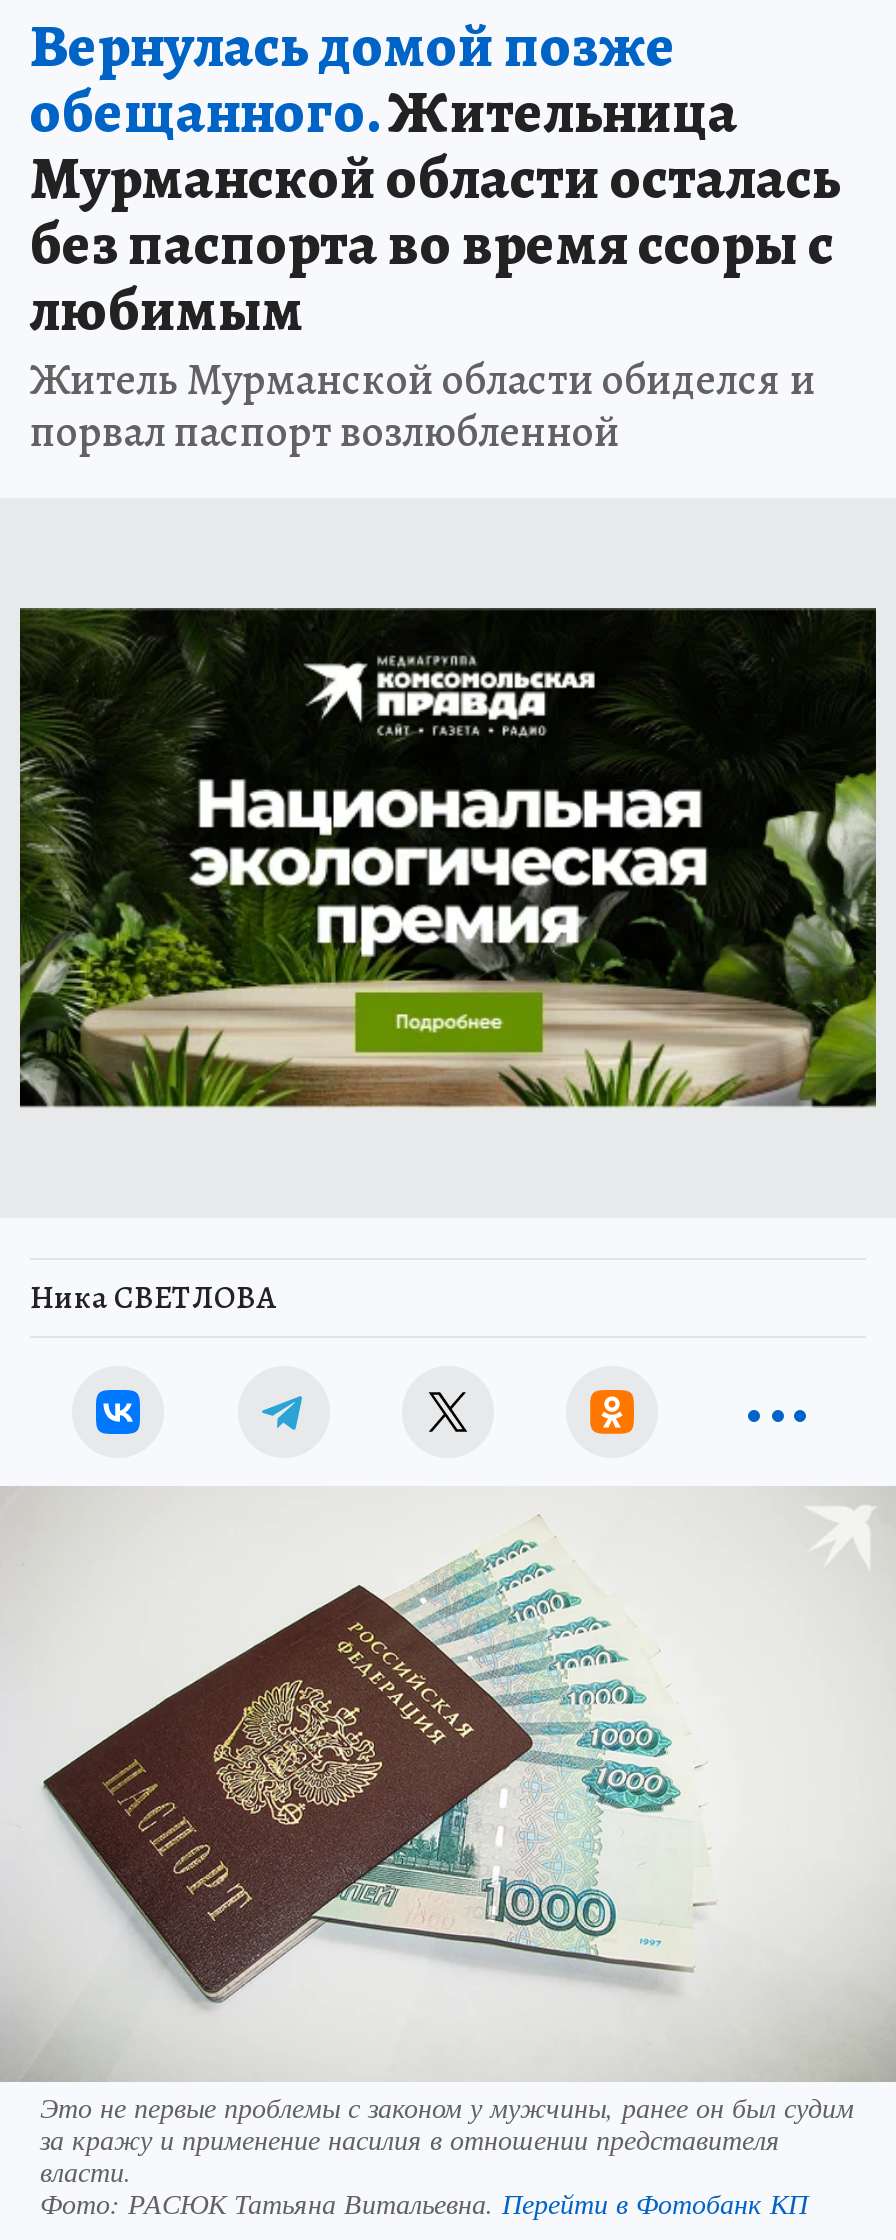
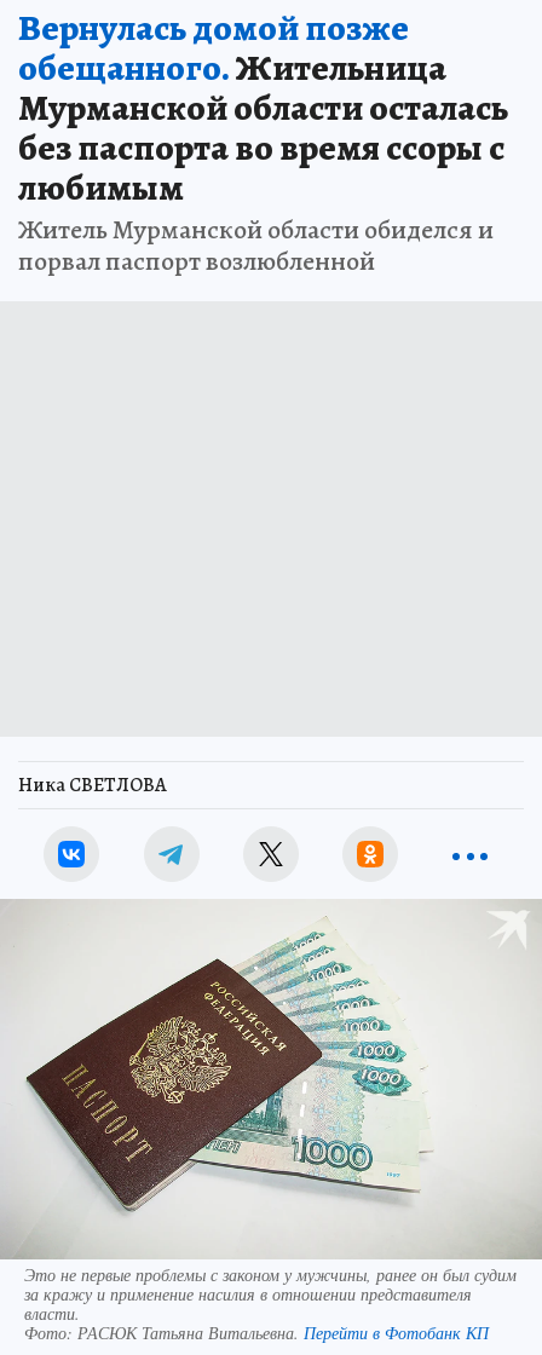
- [image]
